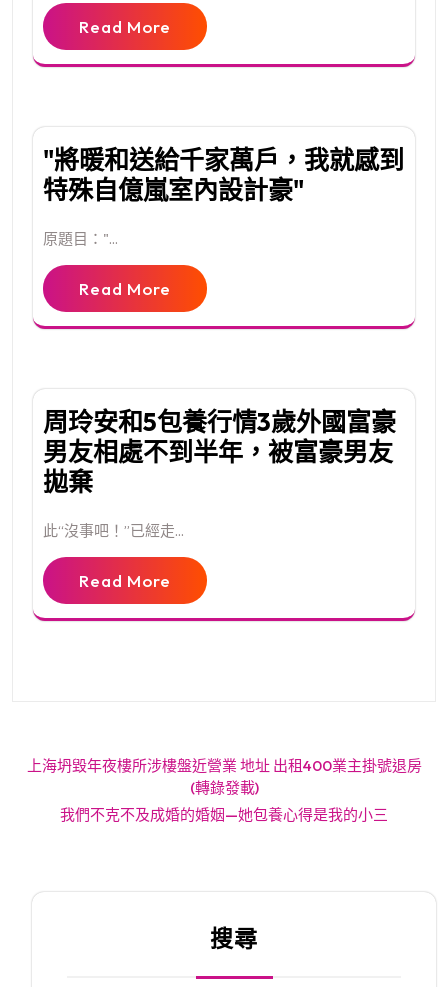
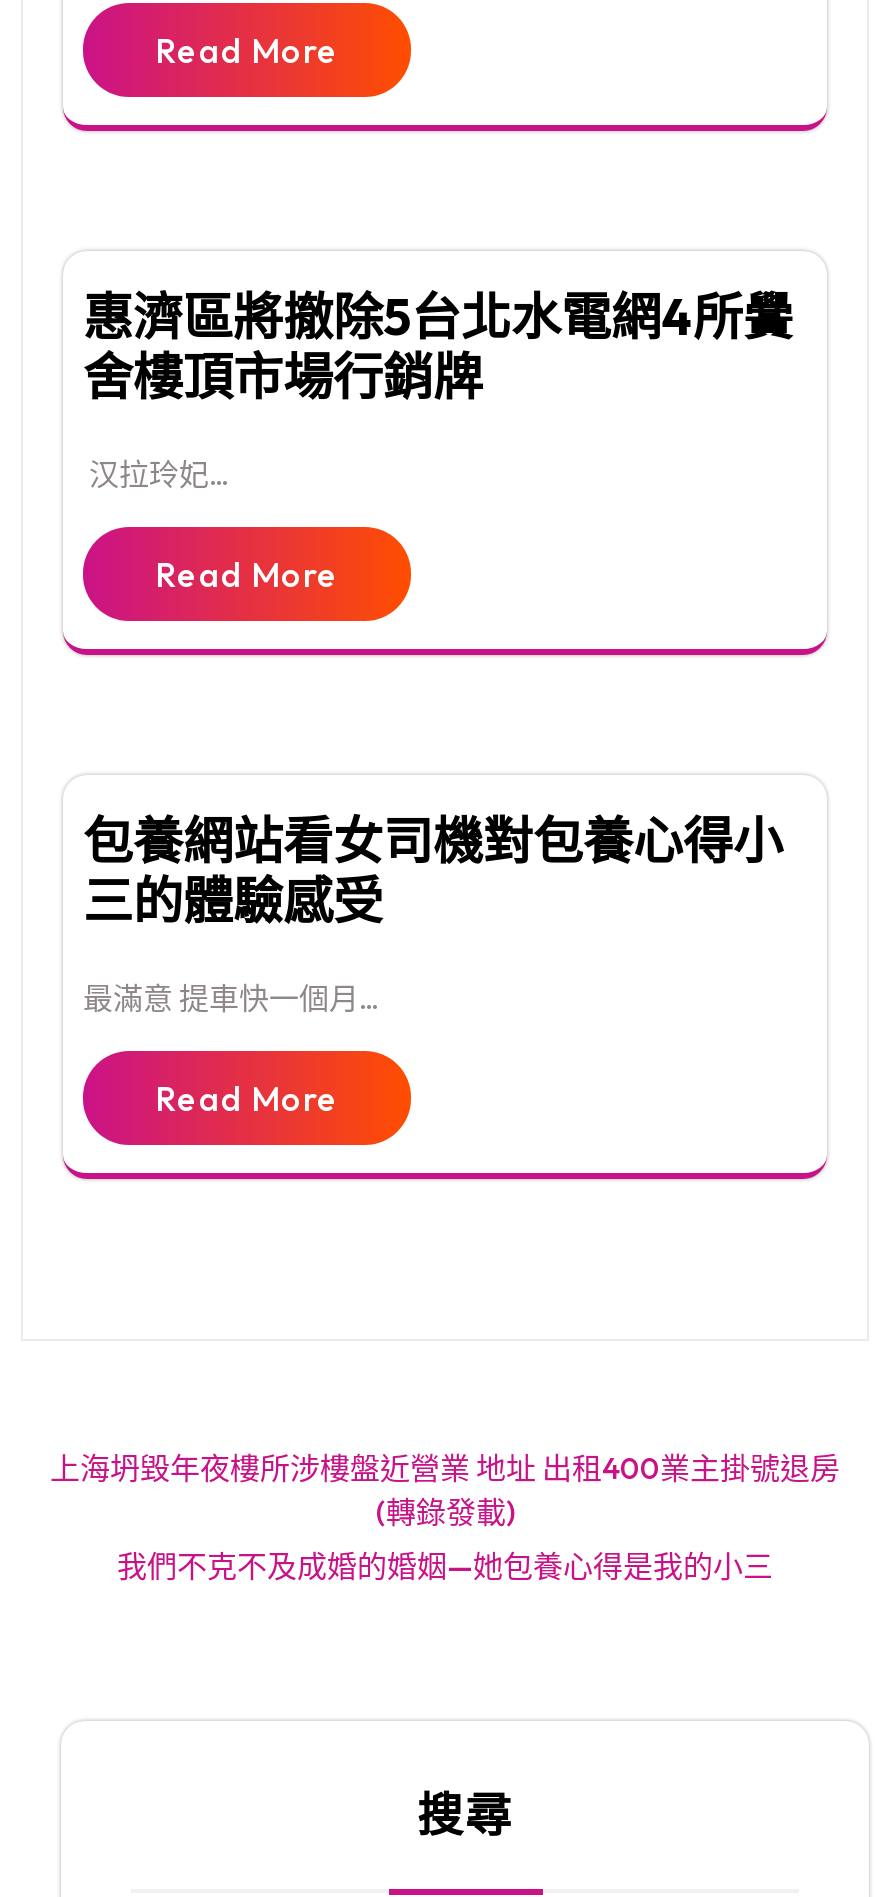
- "將暖和送給千家萬戶，我就感到
- 特殊自億嵐室內設計豪"
+ 惠濟區將撤除5台北水電網4所黌
+ 舍樓頂市場行銷牌

- 原題目："...
+ 汉拉玲妃...

- 周玲安和5包養行情3歲外國富豪
- 男友相處不到半年，被富豪男友
- 拋棄
+ 包養網站看女司機對包養心得小
+ 三的體驗感受

- 此“沒事吧！”已經走...
+ 最滿意 提車快一個月...
